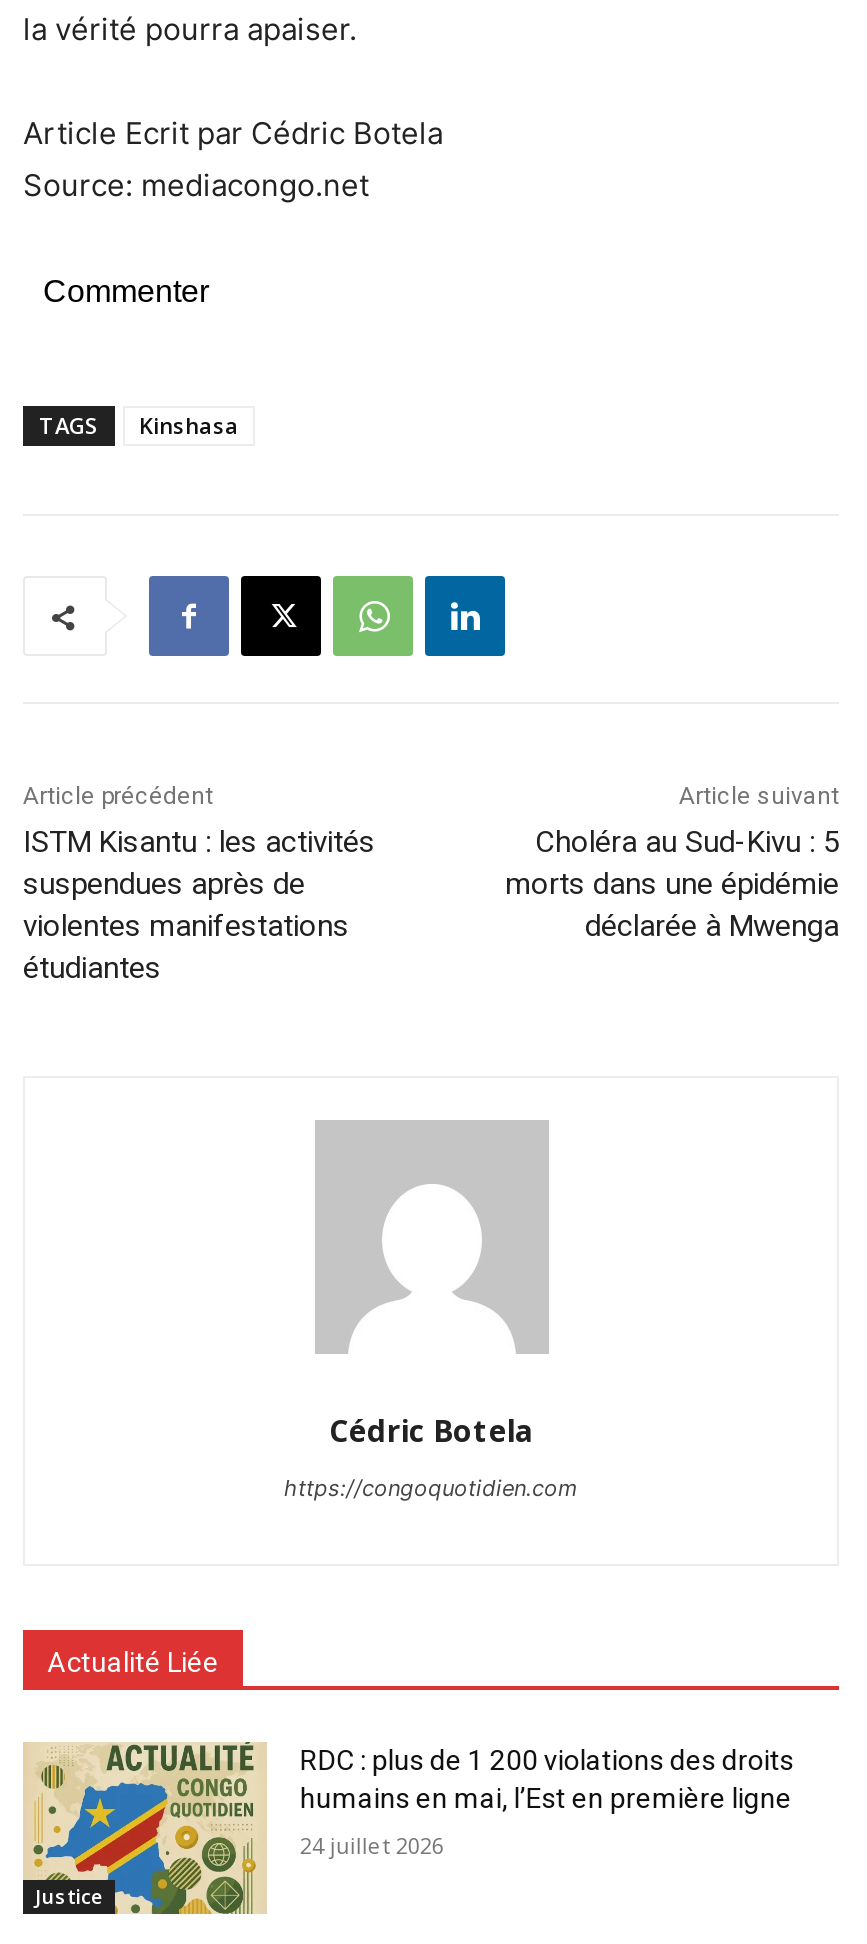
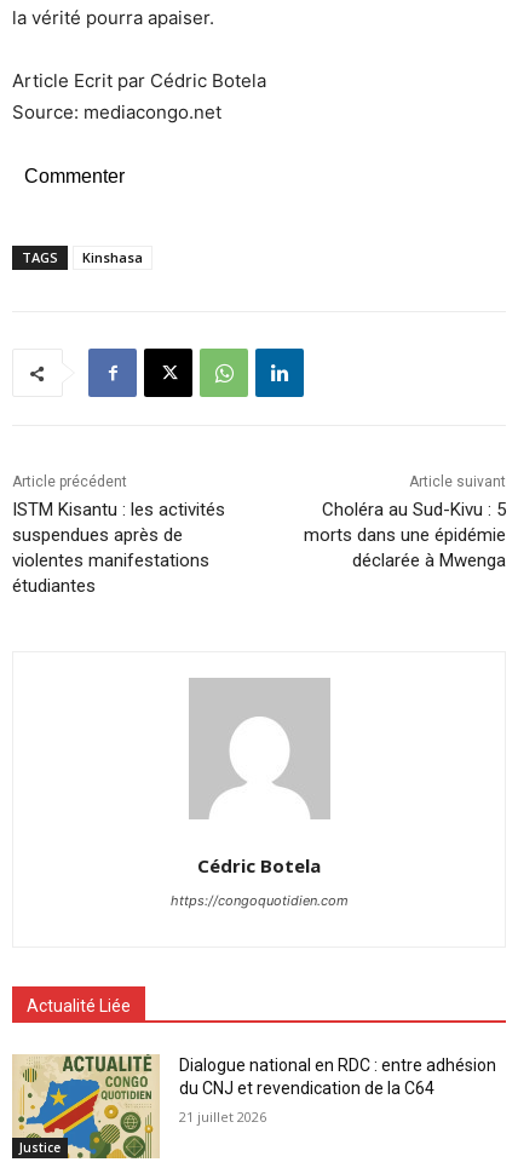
- RDC : plus de 1 200 violations des droits
- humains en mai, l’Est en première ligne
+ Dialogue national en RDC : entre adhésion
+ du CNJ et revendication de la C64

- 24 juillet 2026
+ 21 juillet 2026
